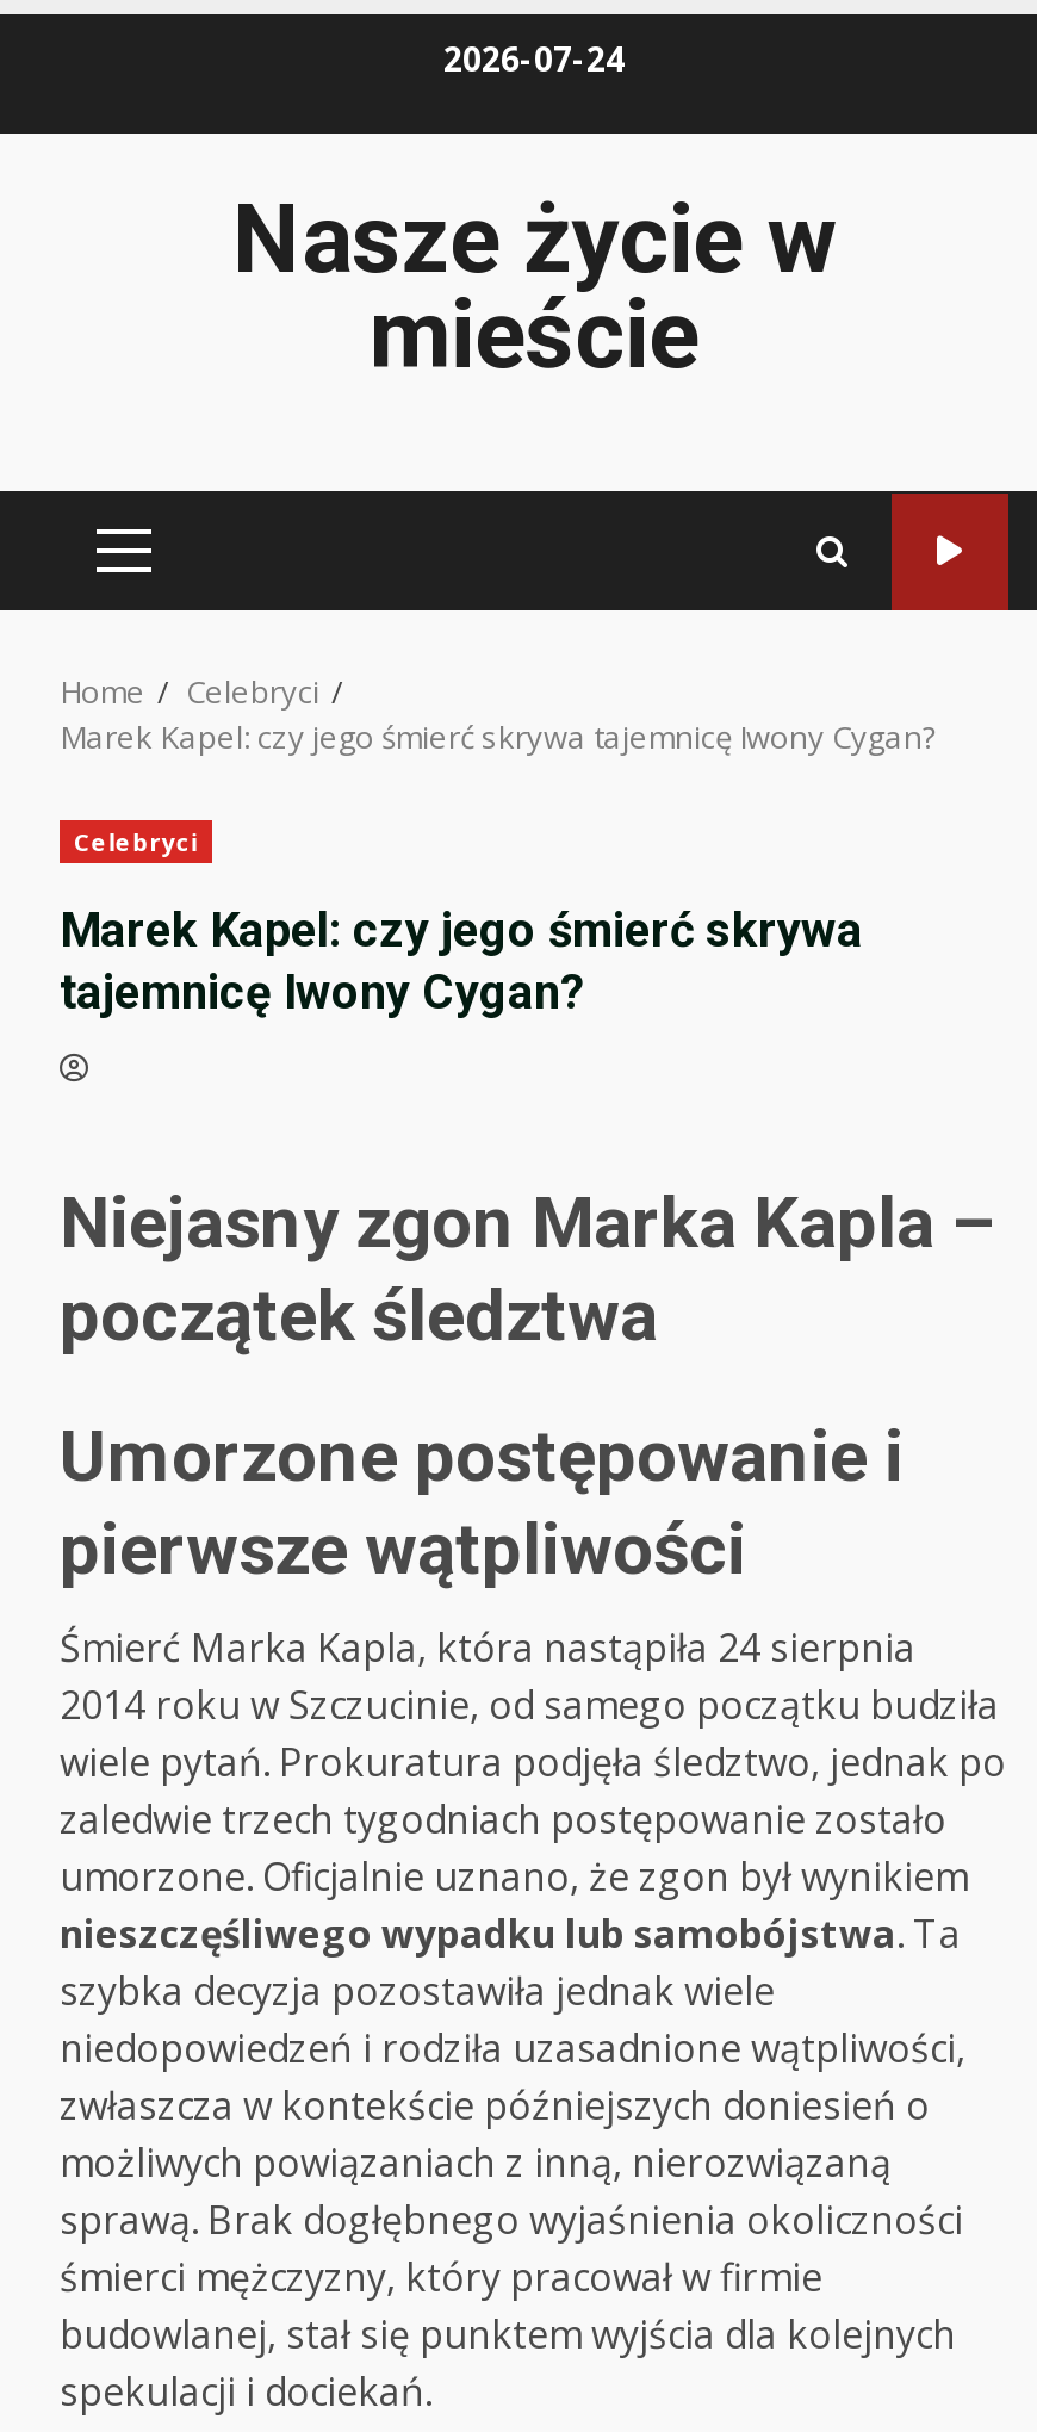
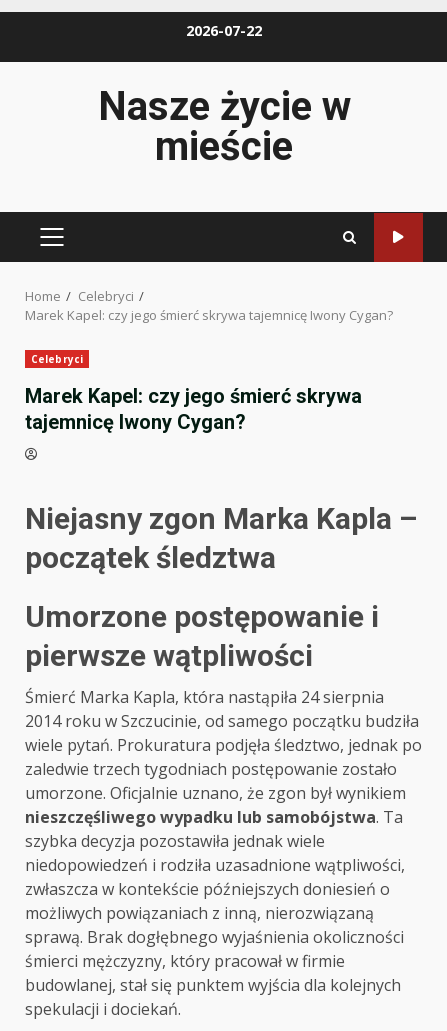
- 2026-07-24
+ 2026-07-22
